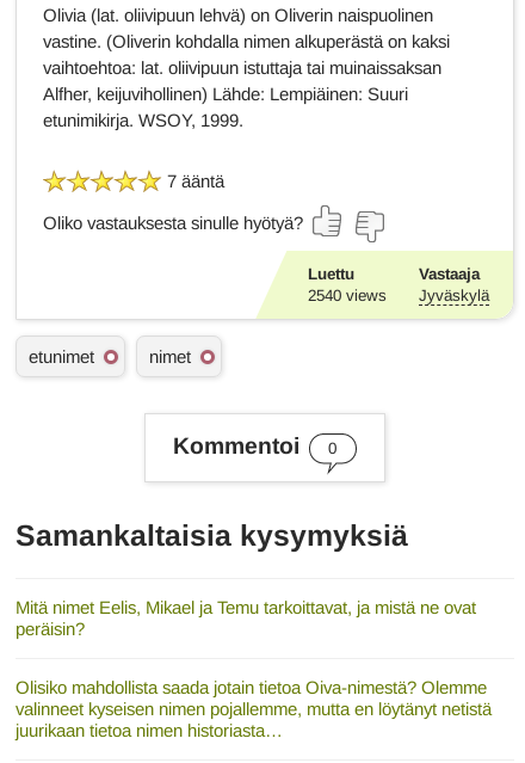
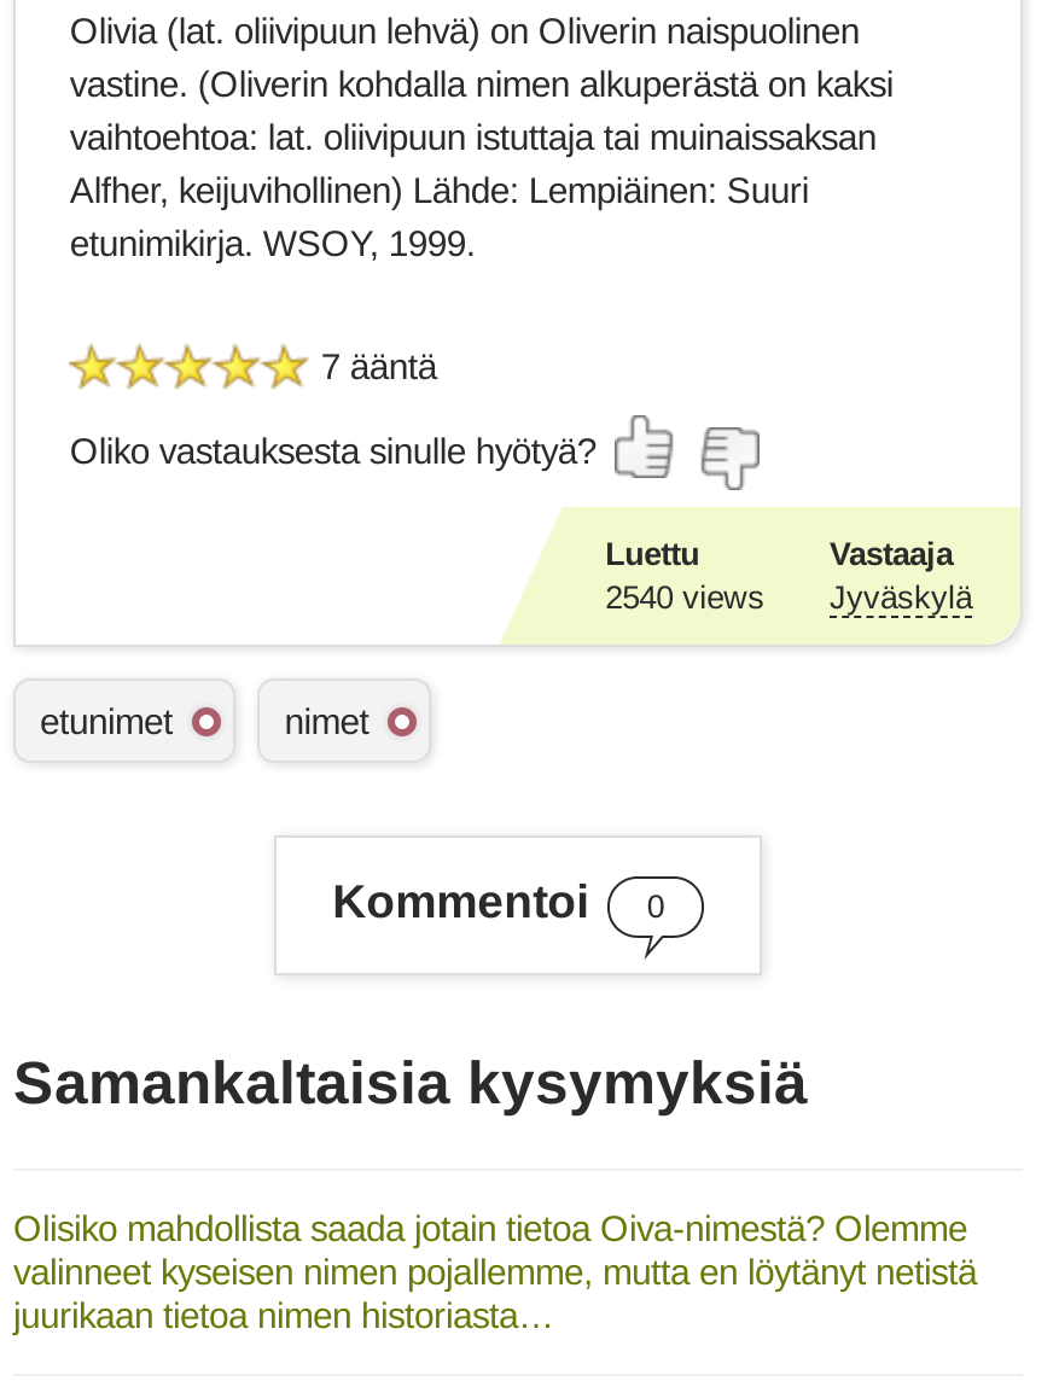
- Mitä nimet Eelis, Mikael ja Temu tarkoittavat, ja mistä ne ovat
- peräisin?
